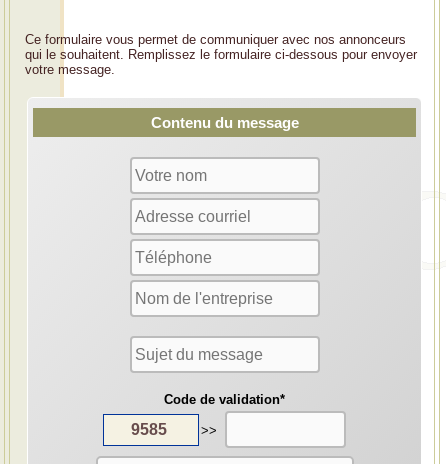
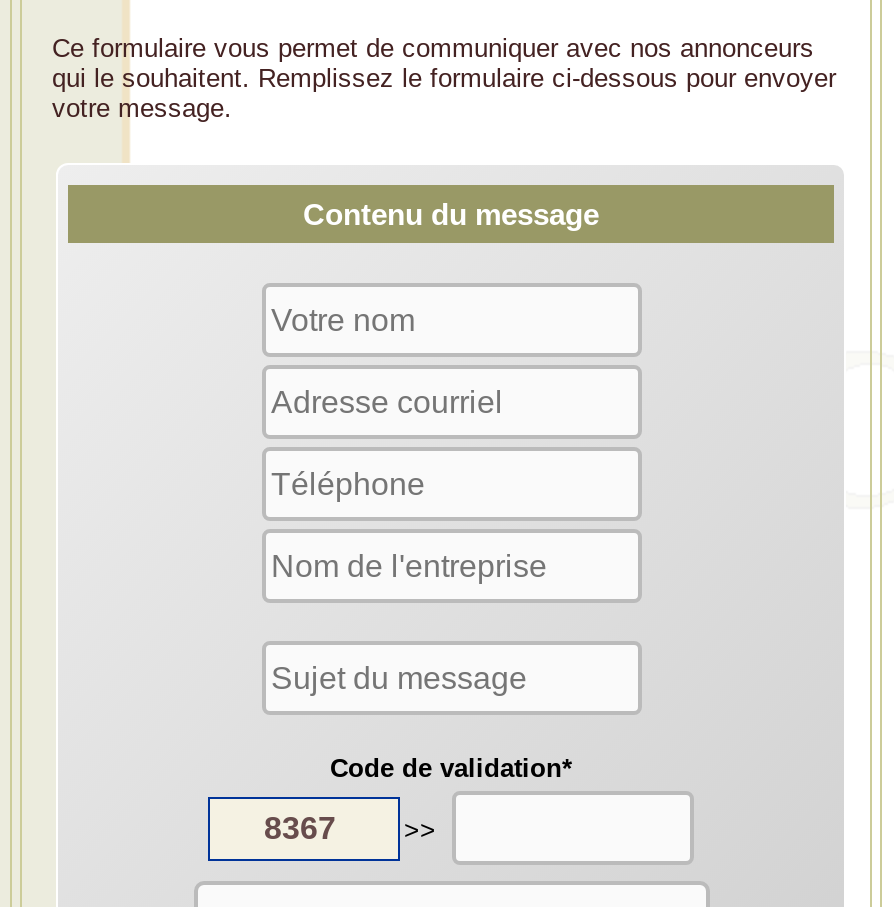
- 9585
+ 8367
